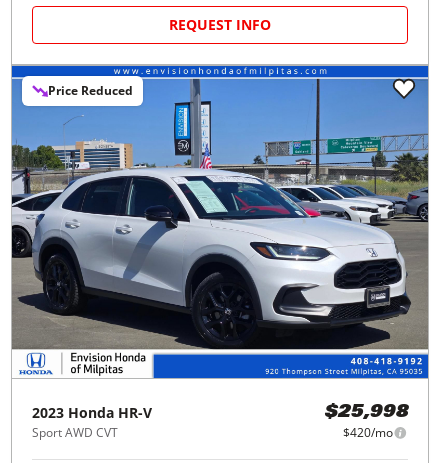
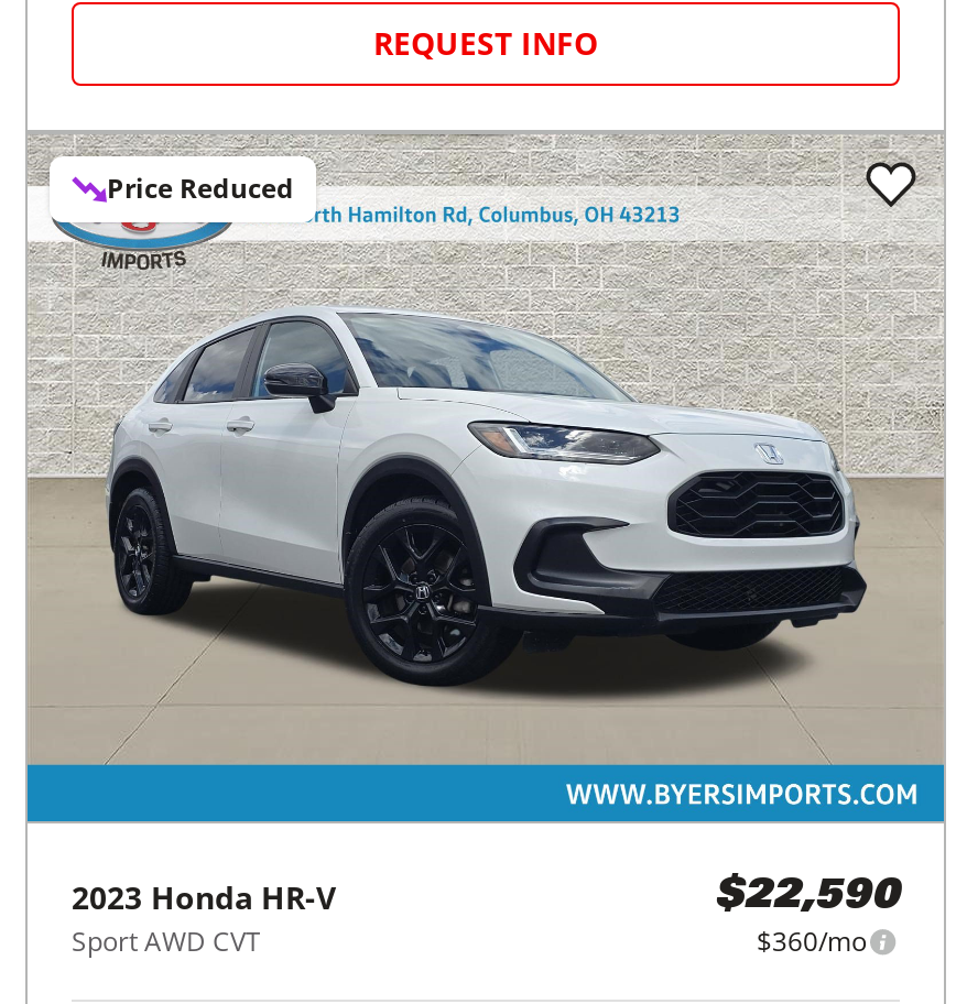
- [image]
- $25,998
- $420/mo
+ [image]
+ $22,590
+ $360/mo
